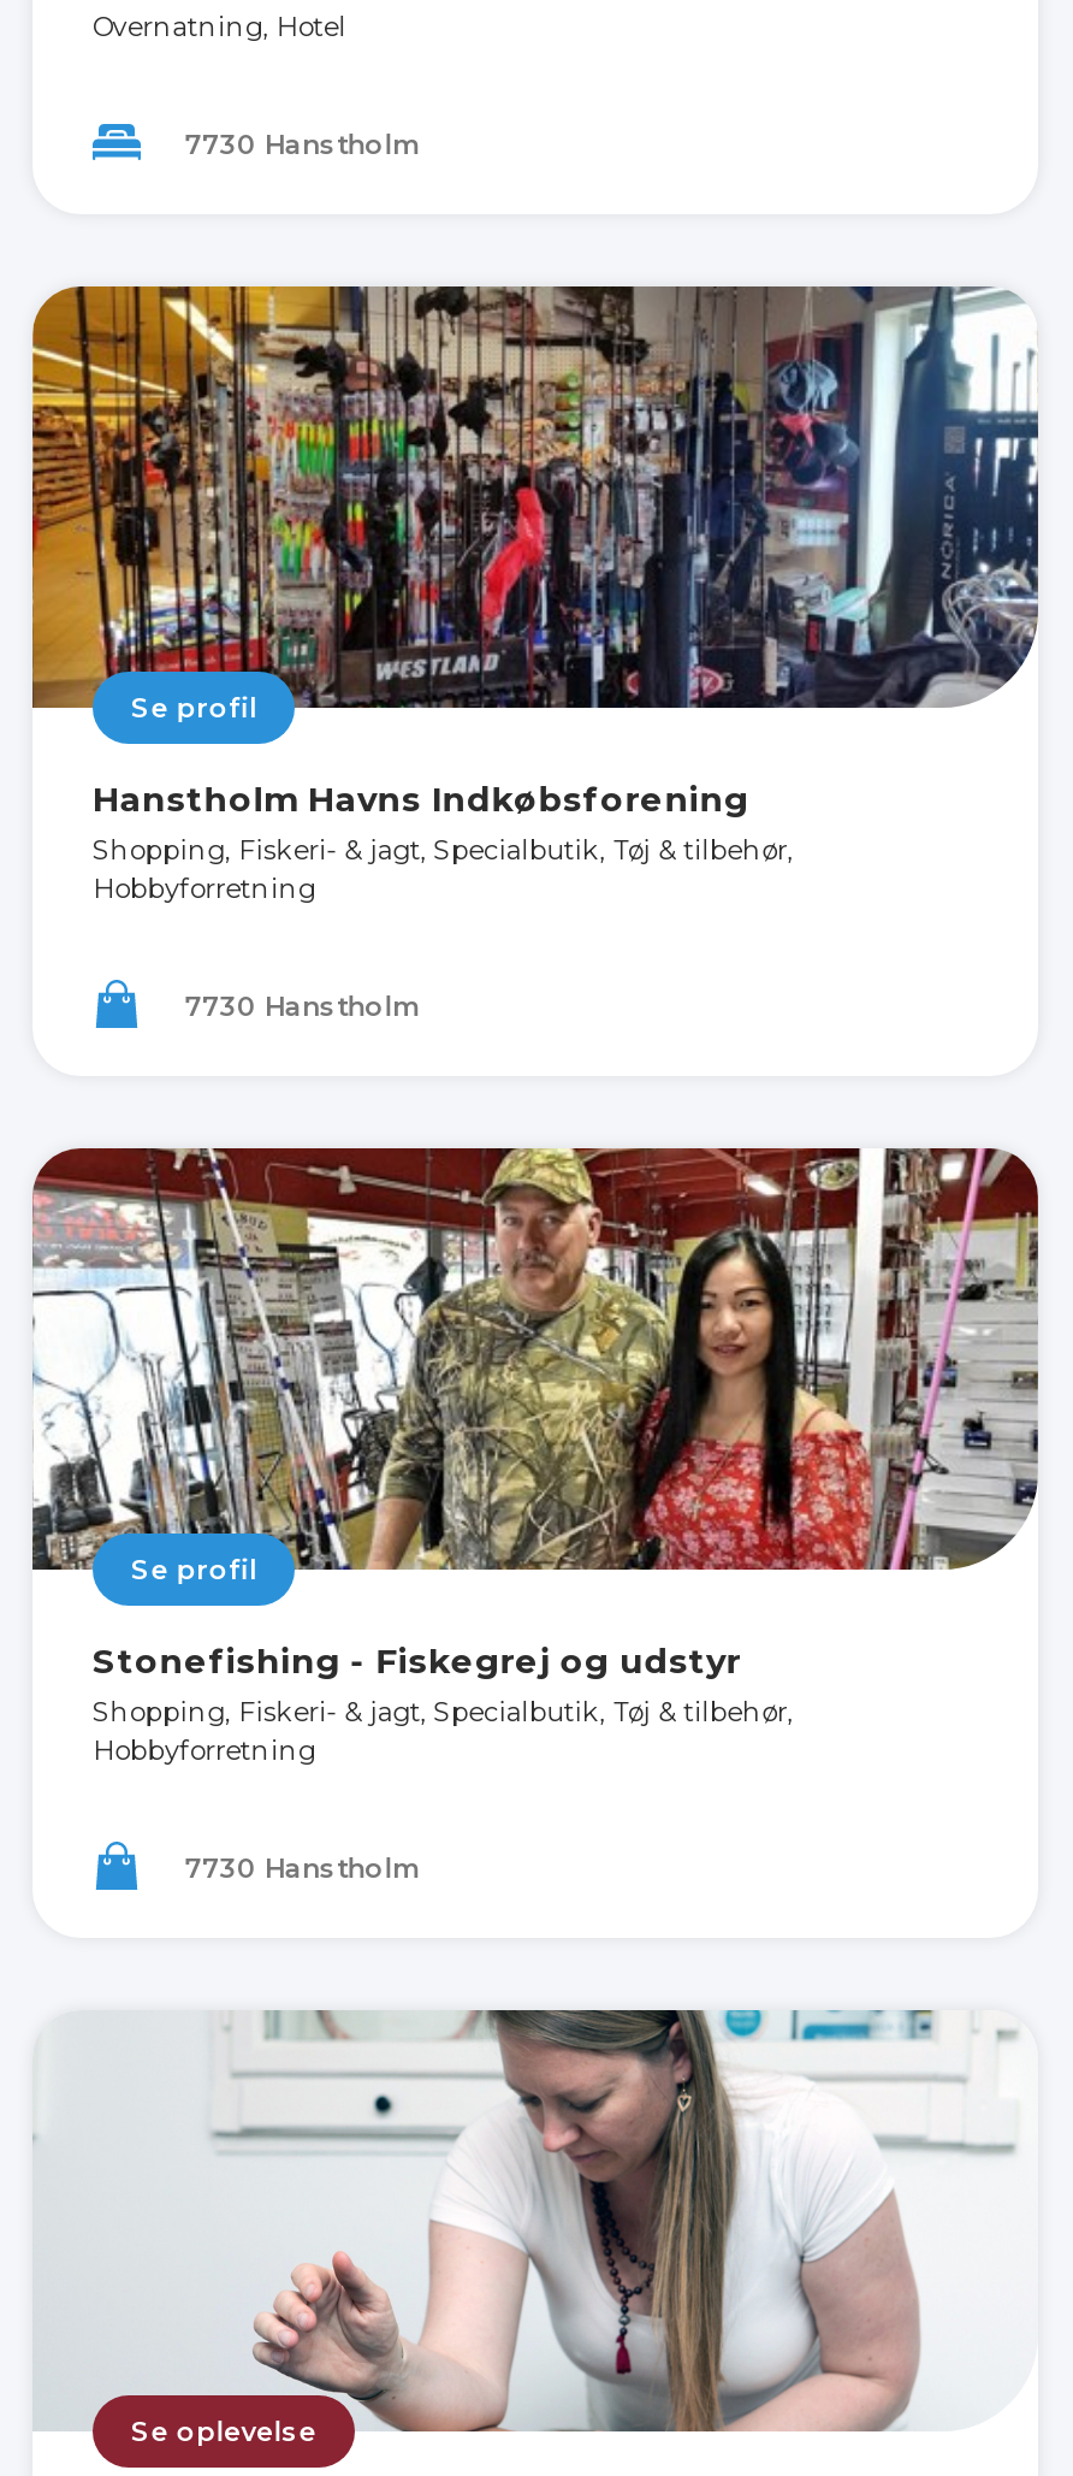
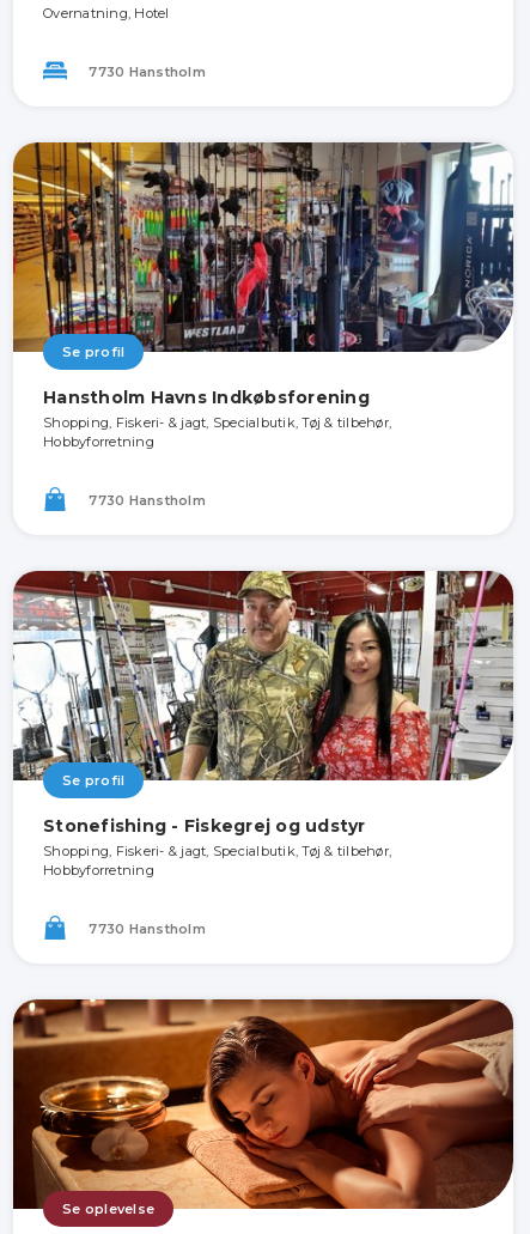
- [image]
+ [image]
